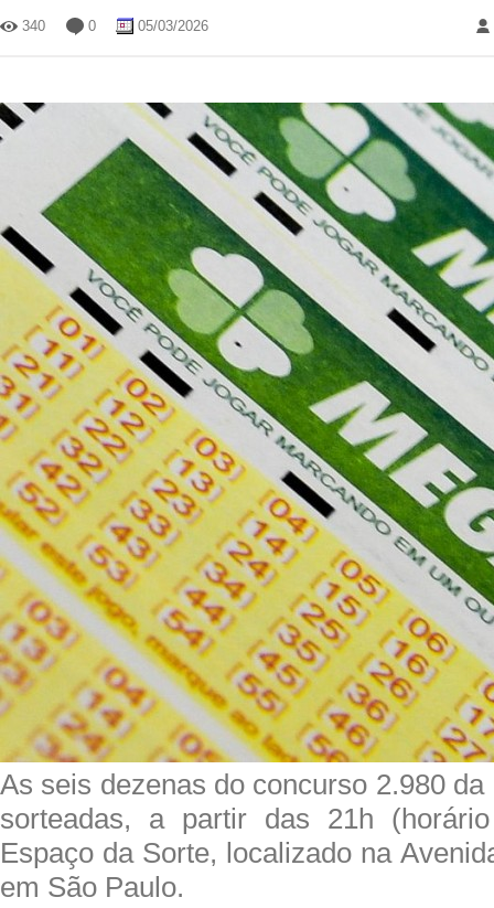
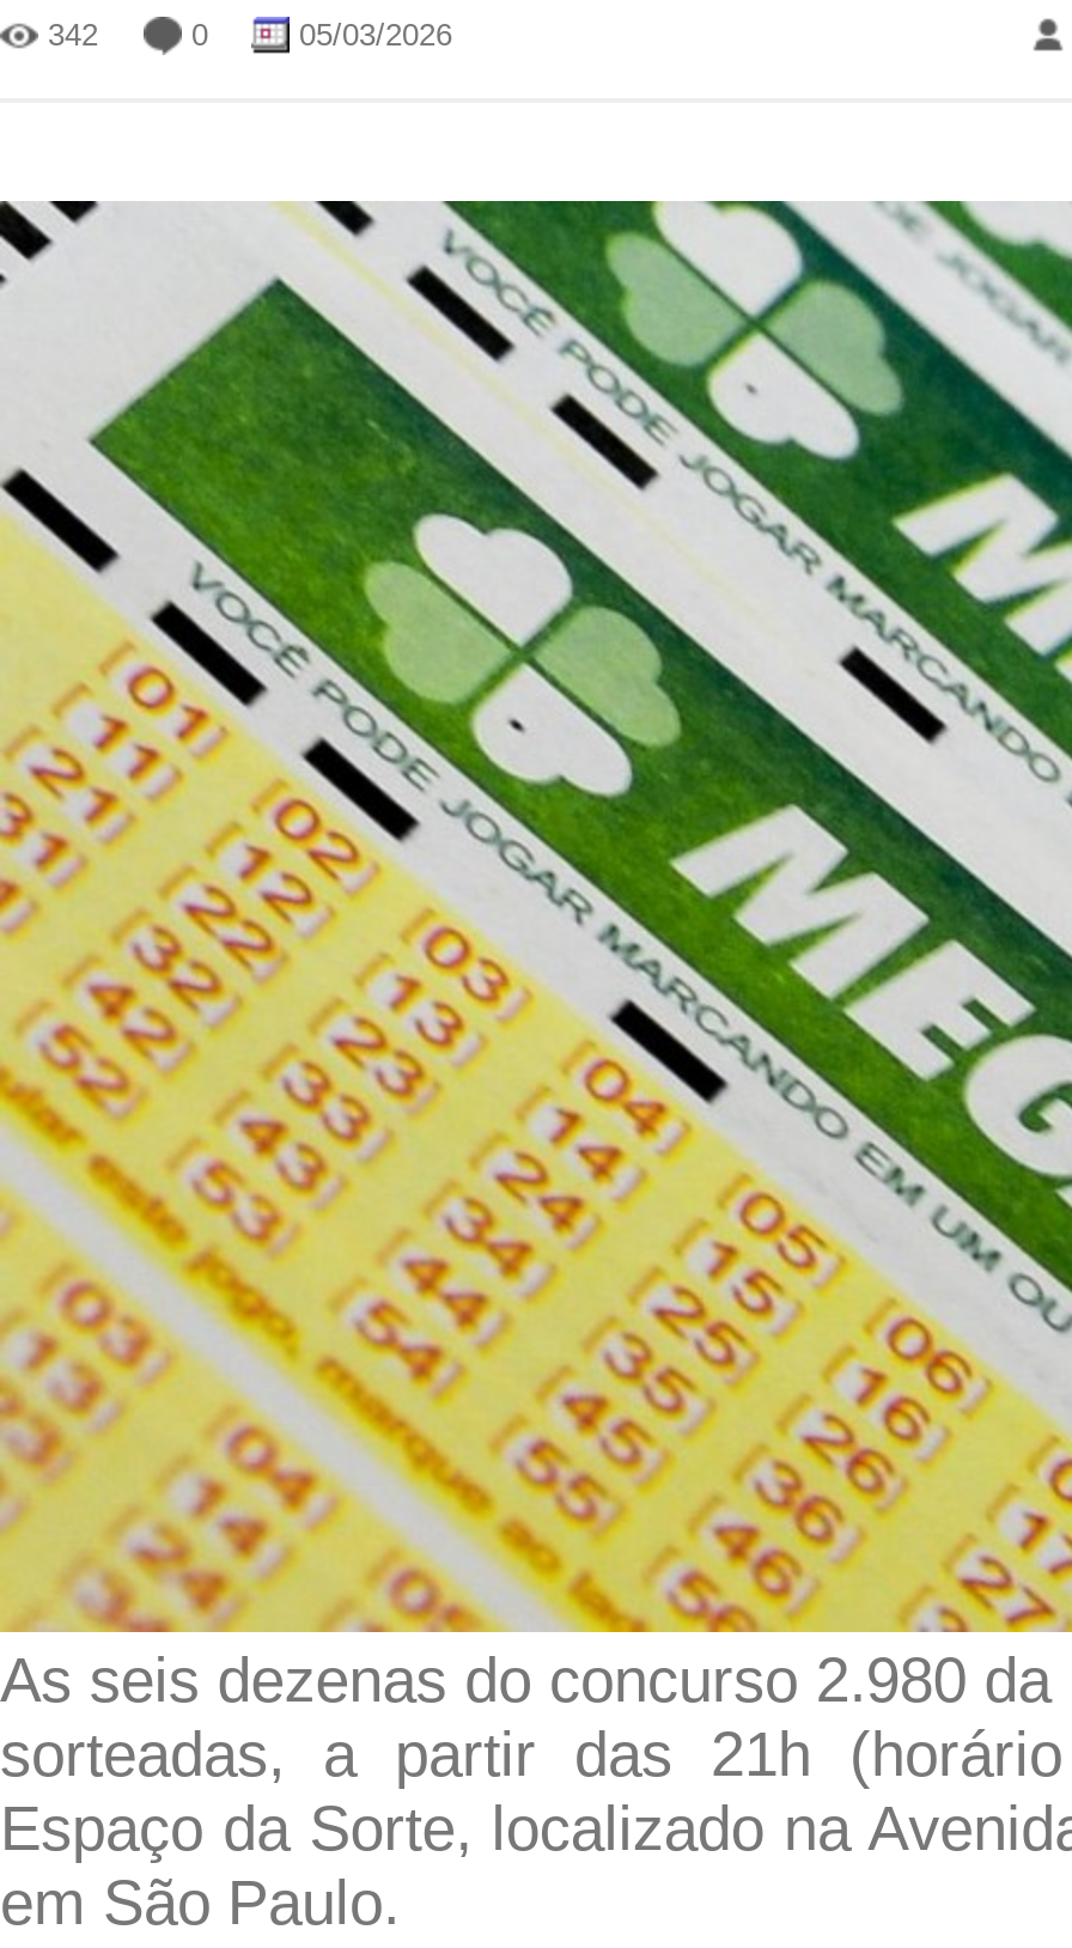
- 340
+ 342
